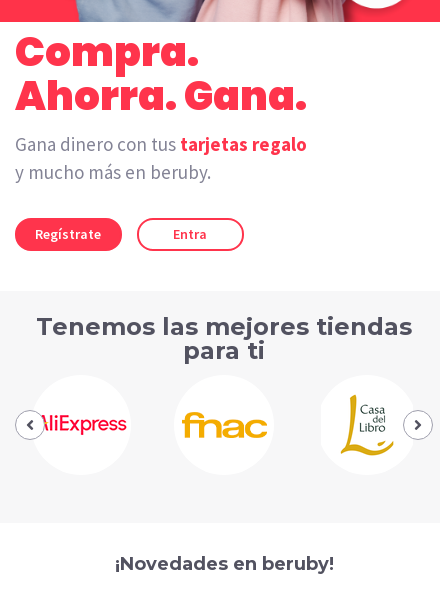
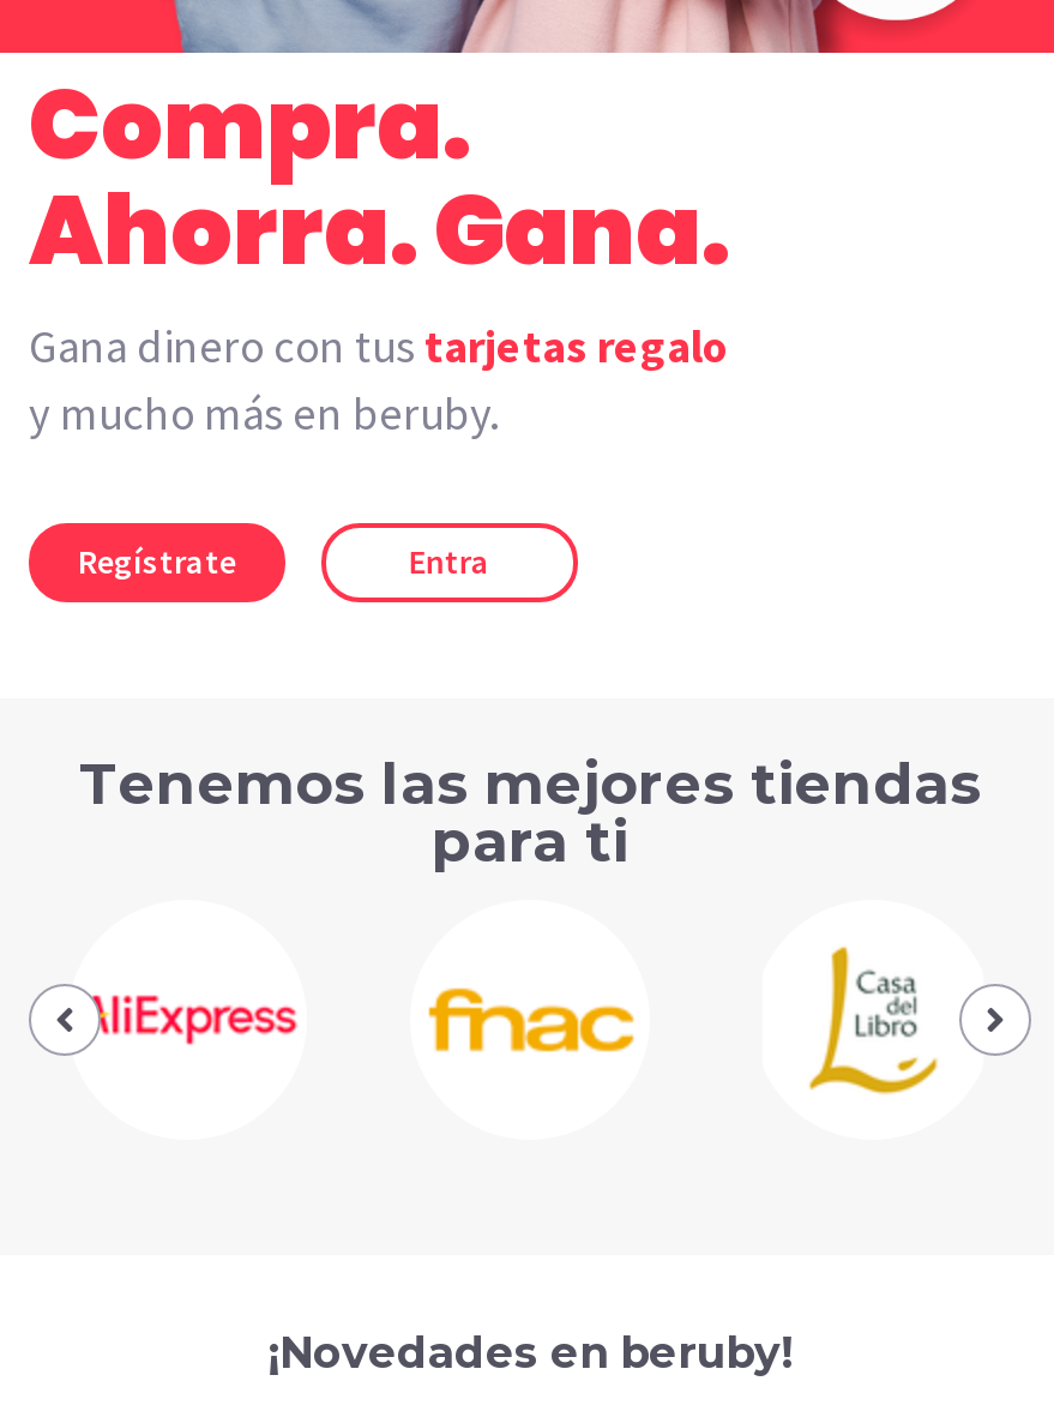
- Gana dinero con tus tarjetas regalo
+ Gana dinero con tus
